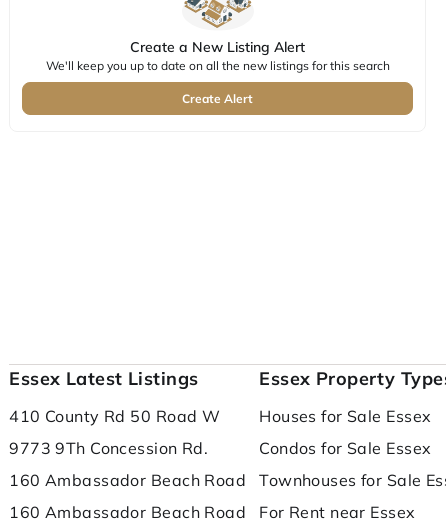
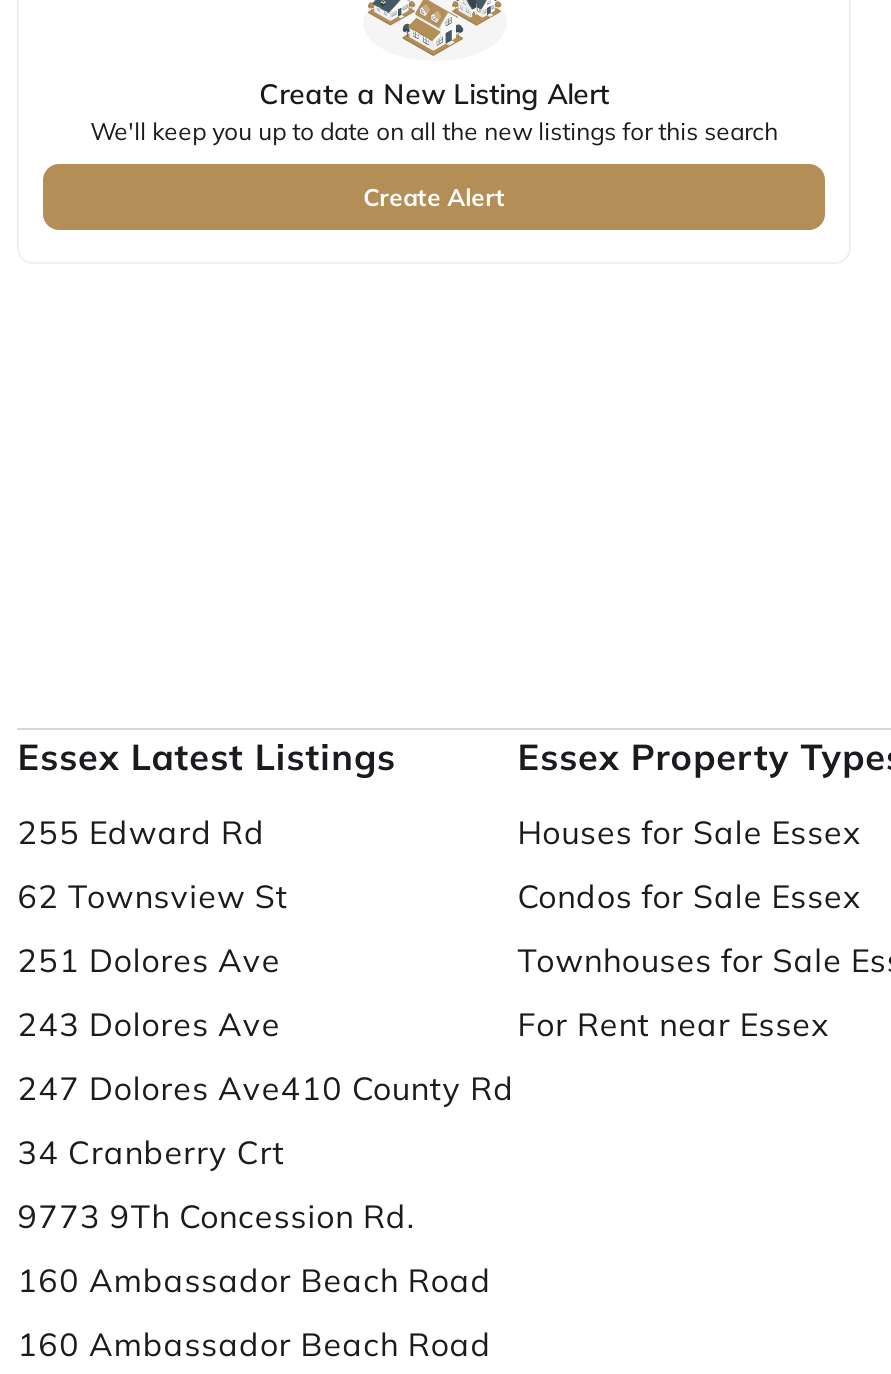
- 410 County Rd 50 Road W
+ 255 Edward Rd
+ 62 Townsview St
+ 251 Dolores Ave
+ 243 Dolores Ave
+ 247 Dolores Ave410 County Rd
+ 34 Cranberry Crt
